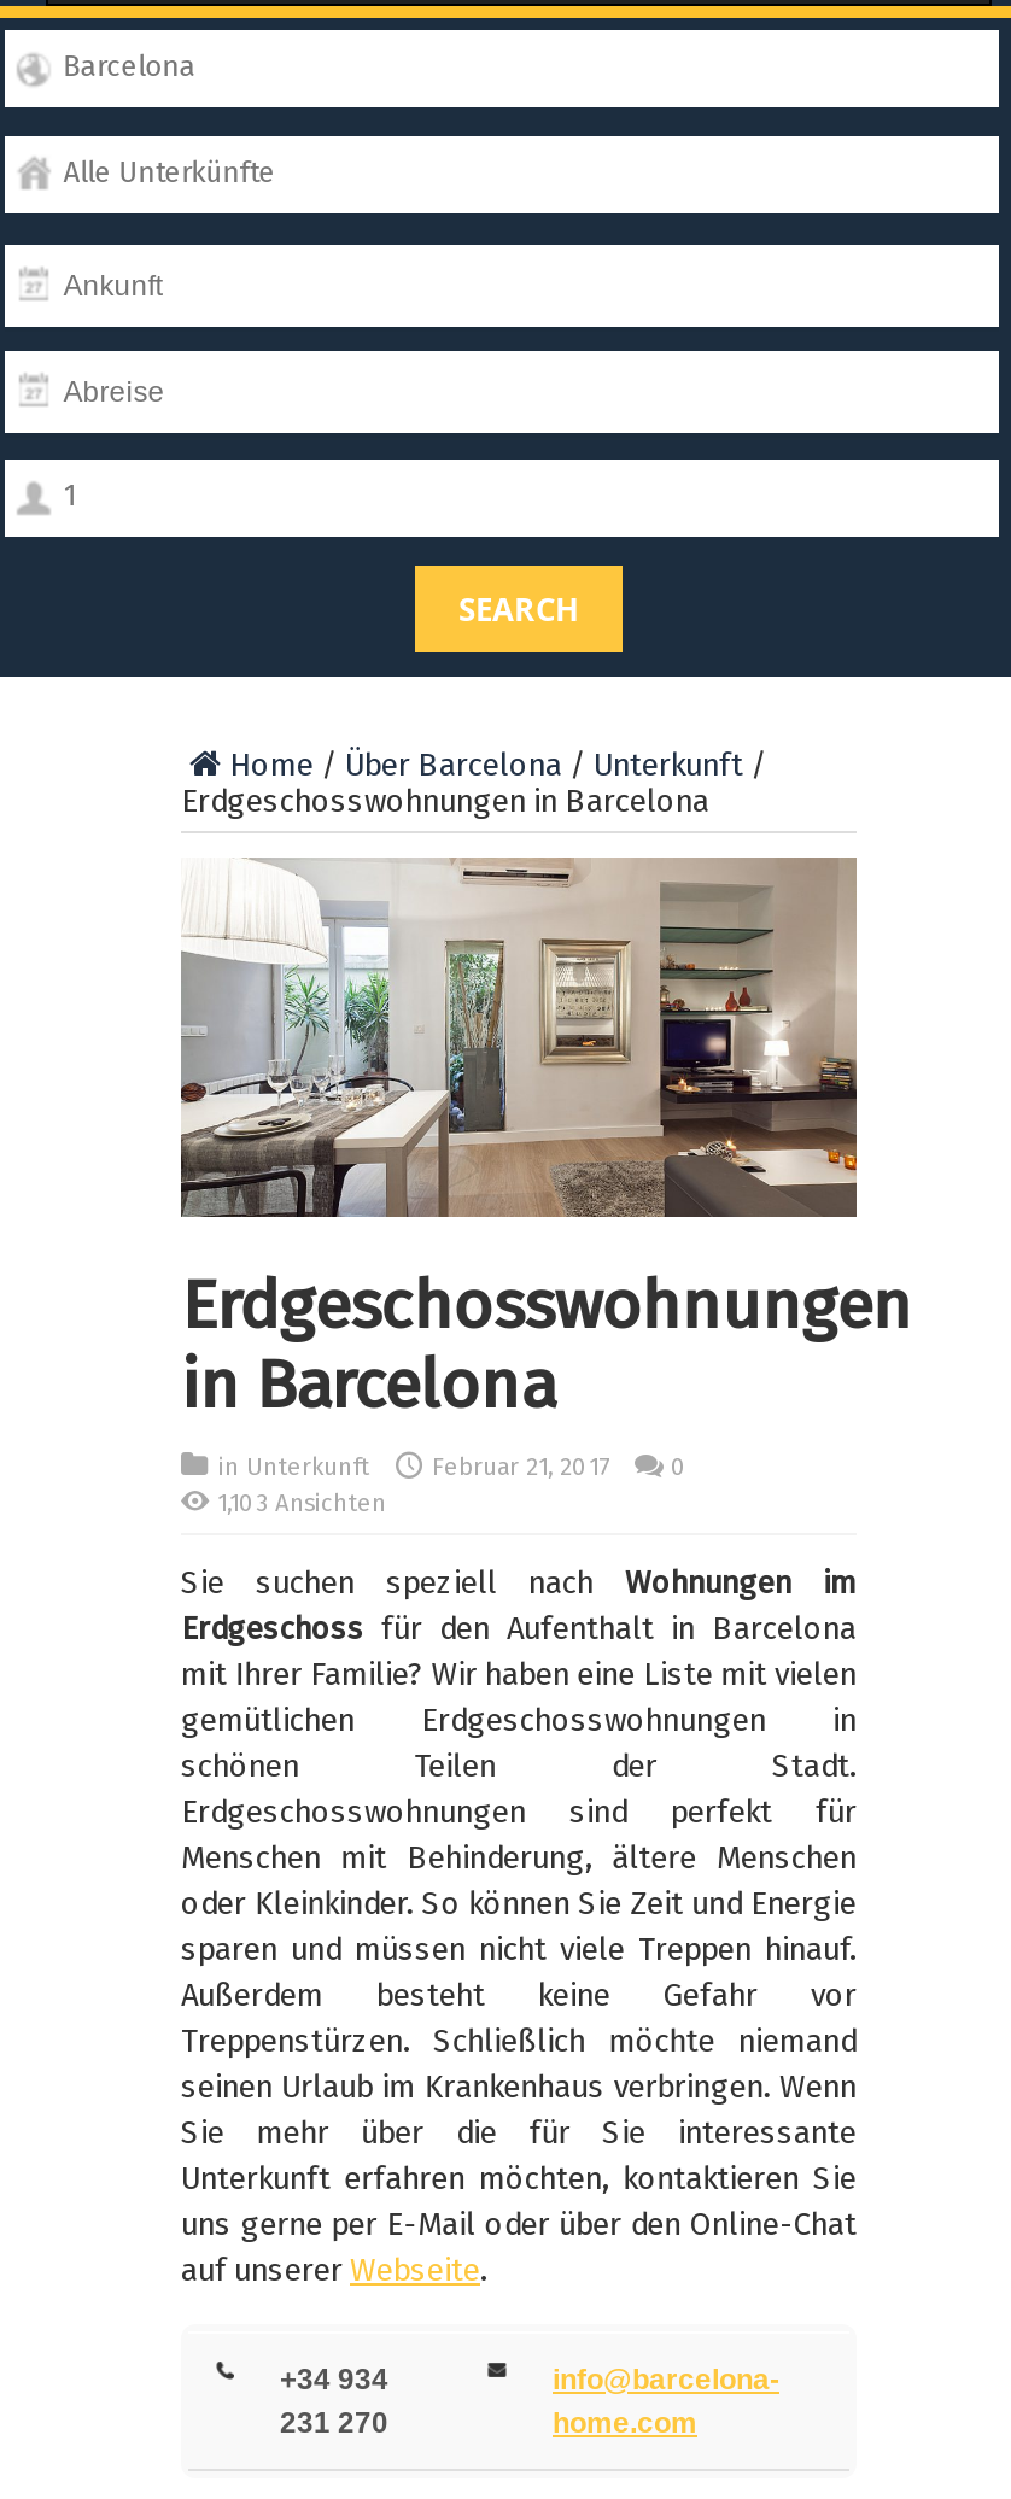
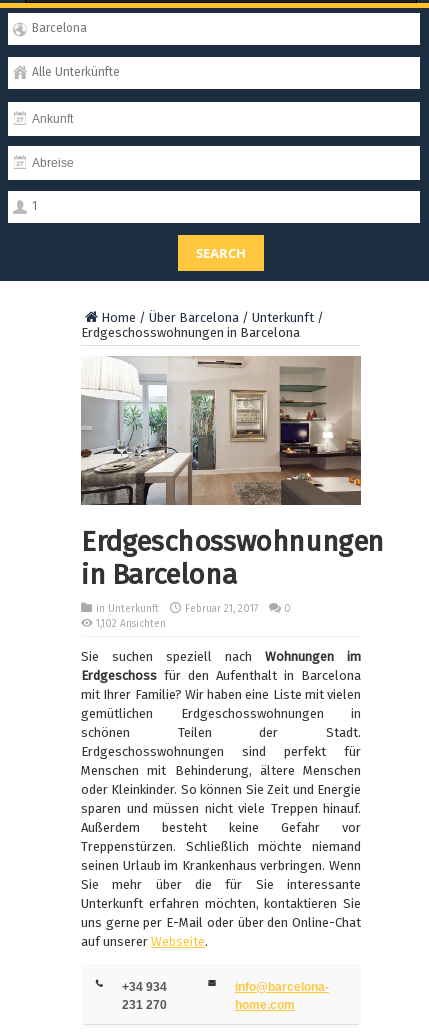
- 1,103 Ansichten
+ 1,102 Ansichten
